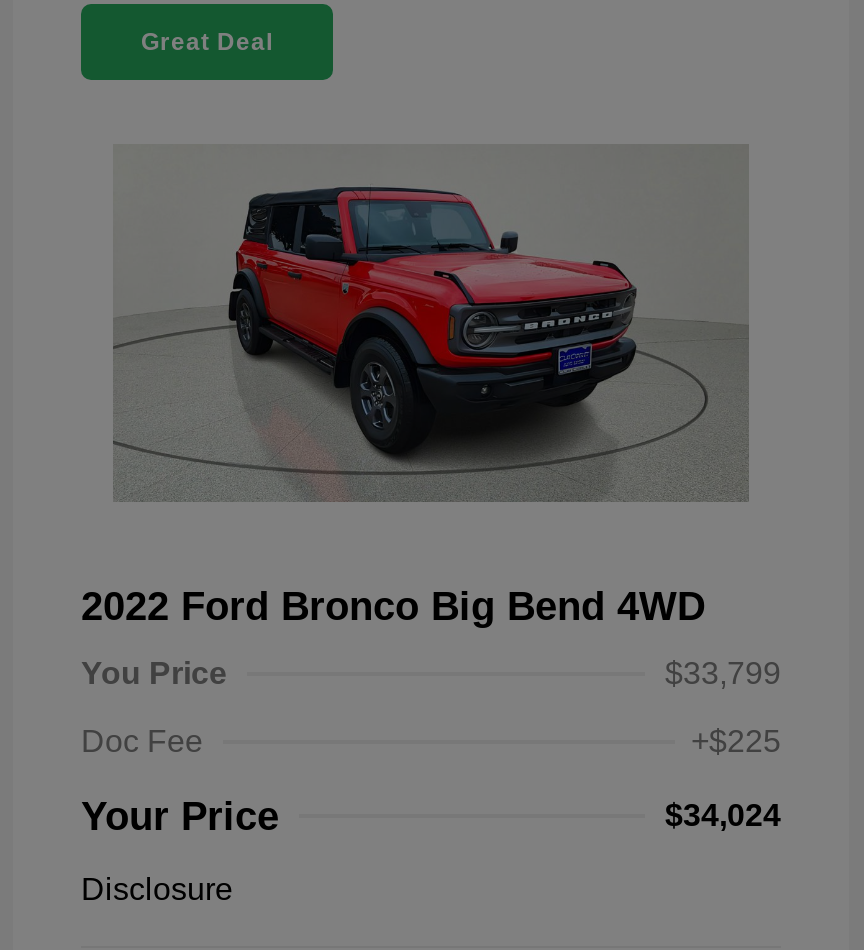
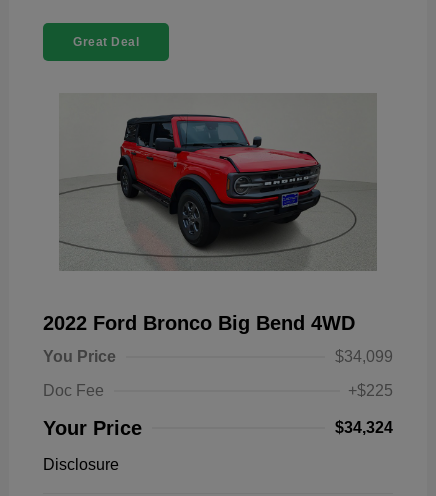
- $33,799
+ $34,099

- $34,024
+ $34,324
